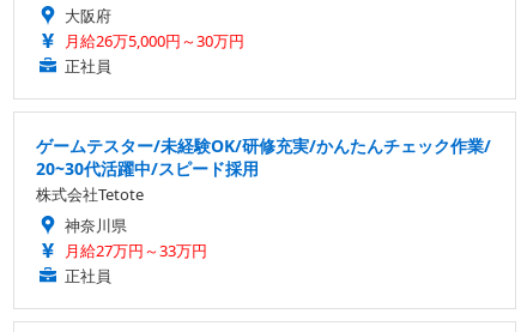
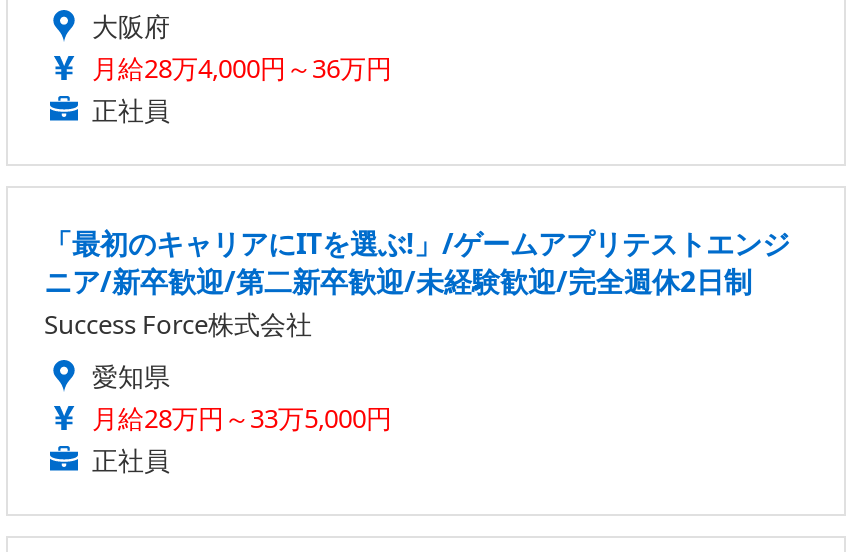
- 月給26万5,000円～30万円
+ 月給28万4,000円～36万円

- ゲームテスター/未経験OK/研修充実/かんたんチェック作業/
- 20~30代活躍中/スピード採用
- 株式会社Tetote
- 神奈川県
- 月給27万円～33万円
+ 「最初のキャリアにITを選ぶ!」/ゲームアプリテストエンジ
+ ニア/新卒歓迎/第二新卒歓迎/未経験歓迎/完全週休2日制
+ Success Force株式会社
+ 愛知県
+ 月給28万円～33万5,000円
